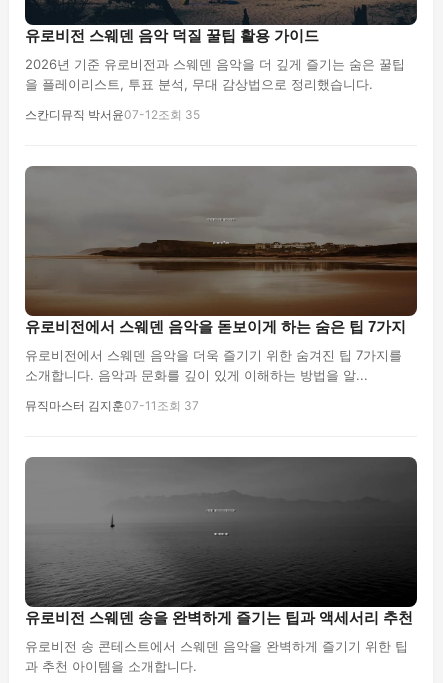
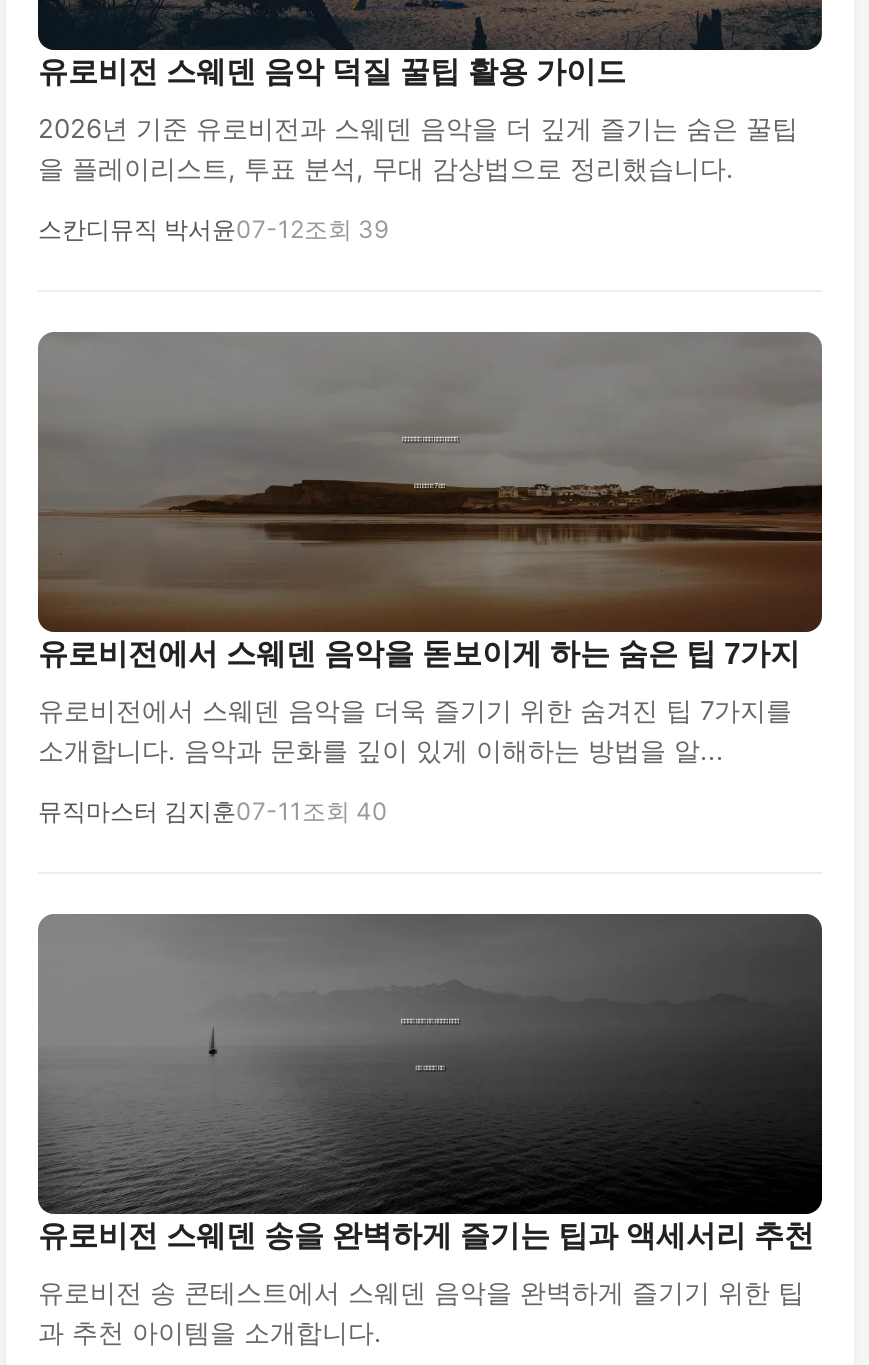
- 스칸디뮤직 박서윤07-12조회 35
+ 스칸디뮤직 박서윤07-12조회 39

- 뮤직마스터 김지훈07-11 조회 37
+ 뮤직마스터 김지훈07-11 조회 40
